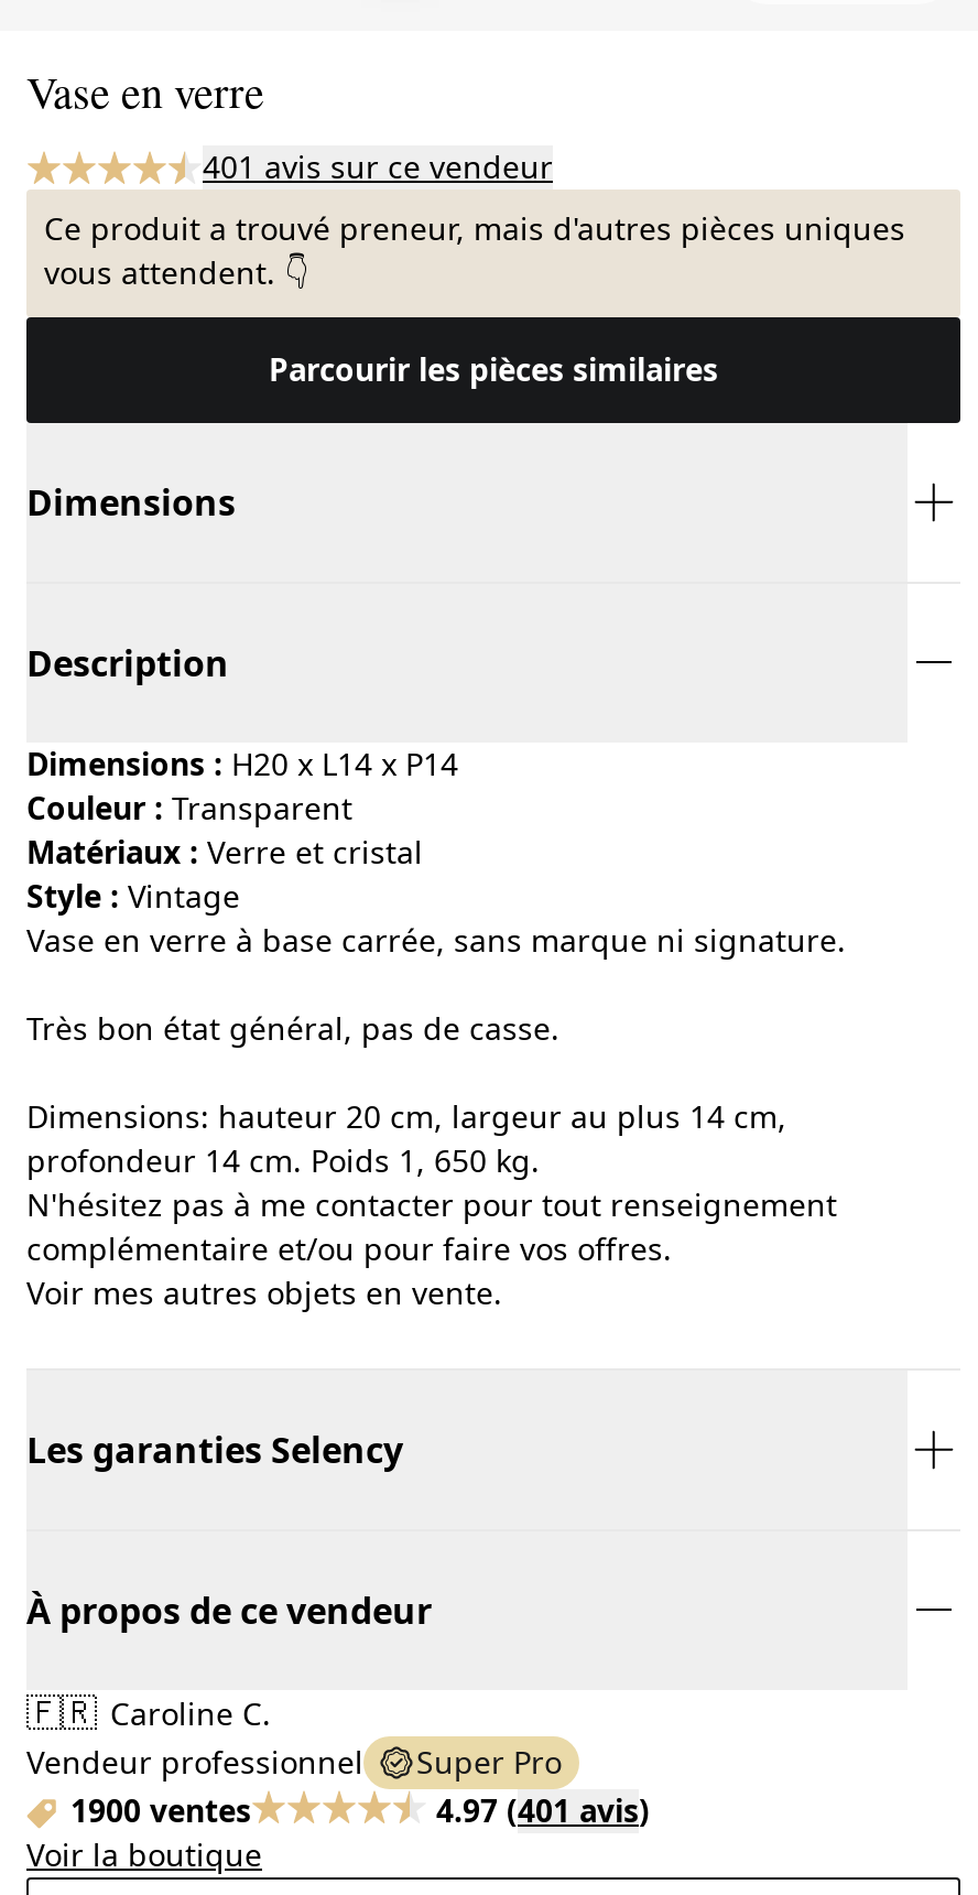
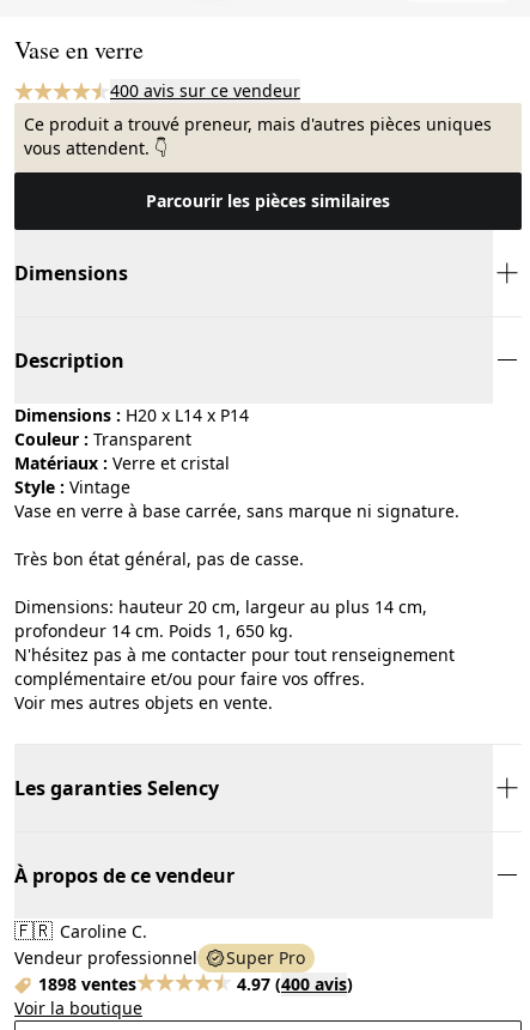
- 401 avis sur ce vendeur
+ 400 avis sur ce vendeur

- 1900 ventes
+ 1898 ventes

- 4.97 (401 avis)
+ 4.97 (400 avis)
